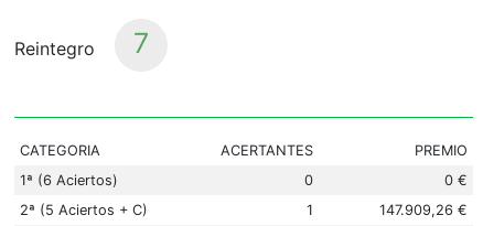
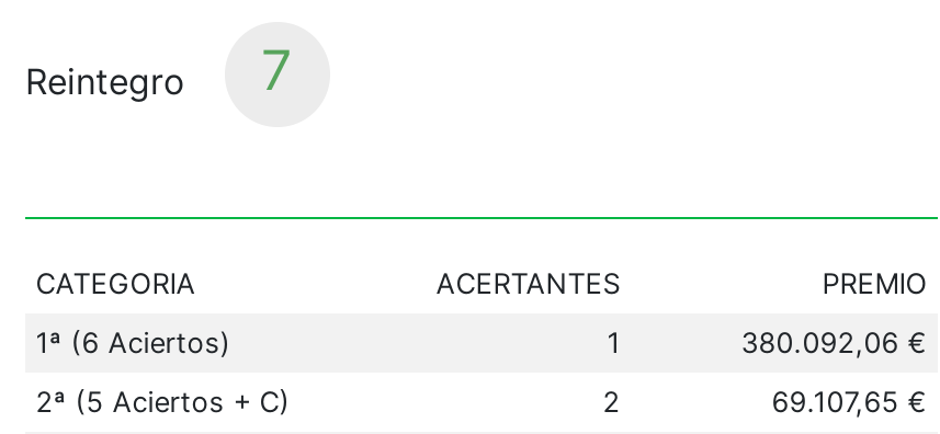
- 0
+ 1

- 0 €
+ 380.092,06 €

- 1
+ 2

- 147.909,26 €
+ 69.107,65 €
